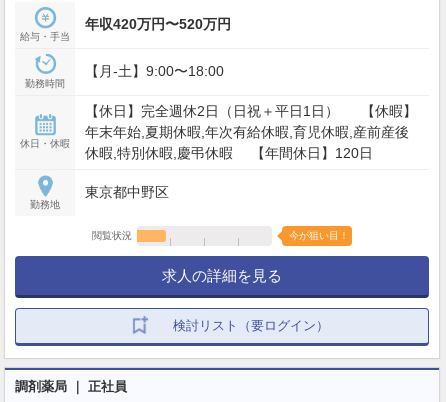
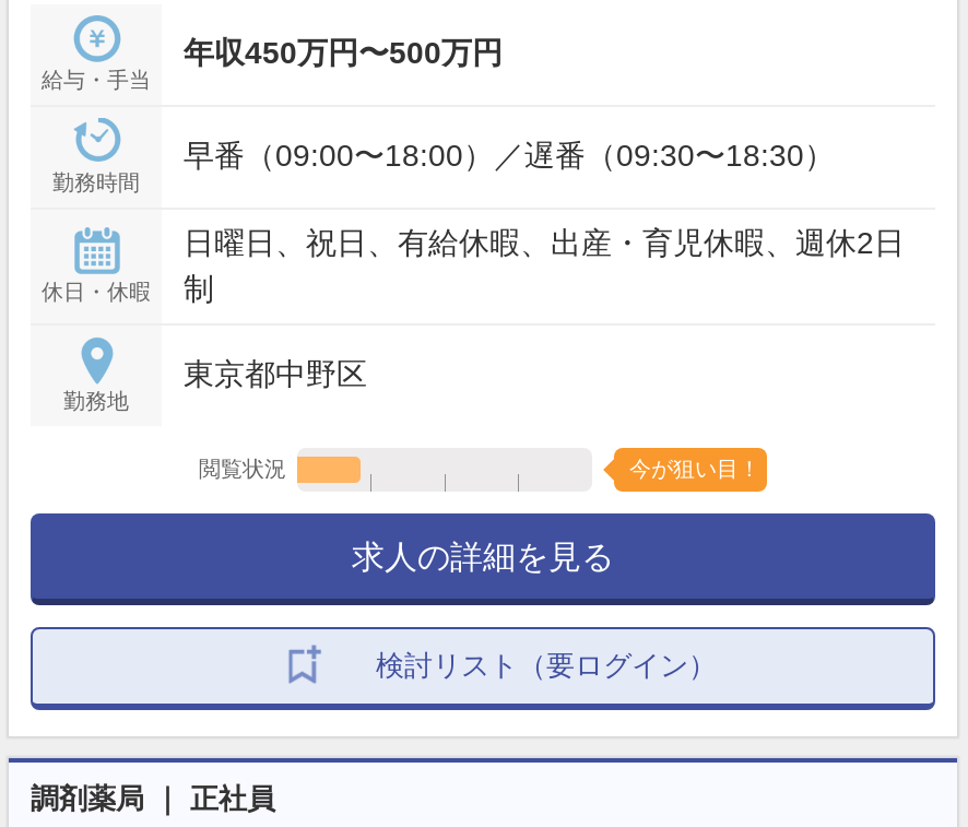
- 年収420万円〜520万円
+ 年収450万円〜500万円

- 【月-土】9:00〜18:00
+ 早番（09:00〜18:00）／遅番（09:30〜18:30）

- 【休日】完全週休2日（日祝＋平日1日） 【休暇】
- 年末年始,夏期休暇,年次有給休暇,育児休暇,産前産後
- 休暇,特別休暇,慶弔休暇 【年間休日】120日
+ 日曜日、祝日、有給休暇、出産・育児休暇、週休2日
+ 制
